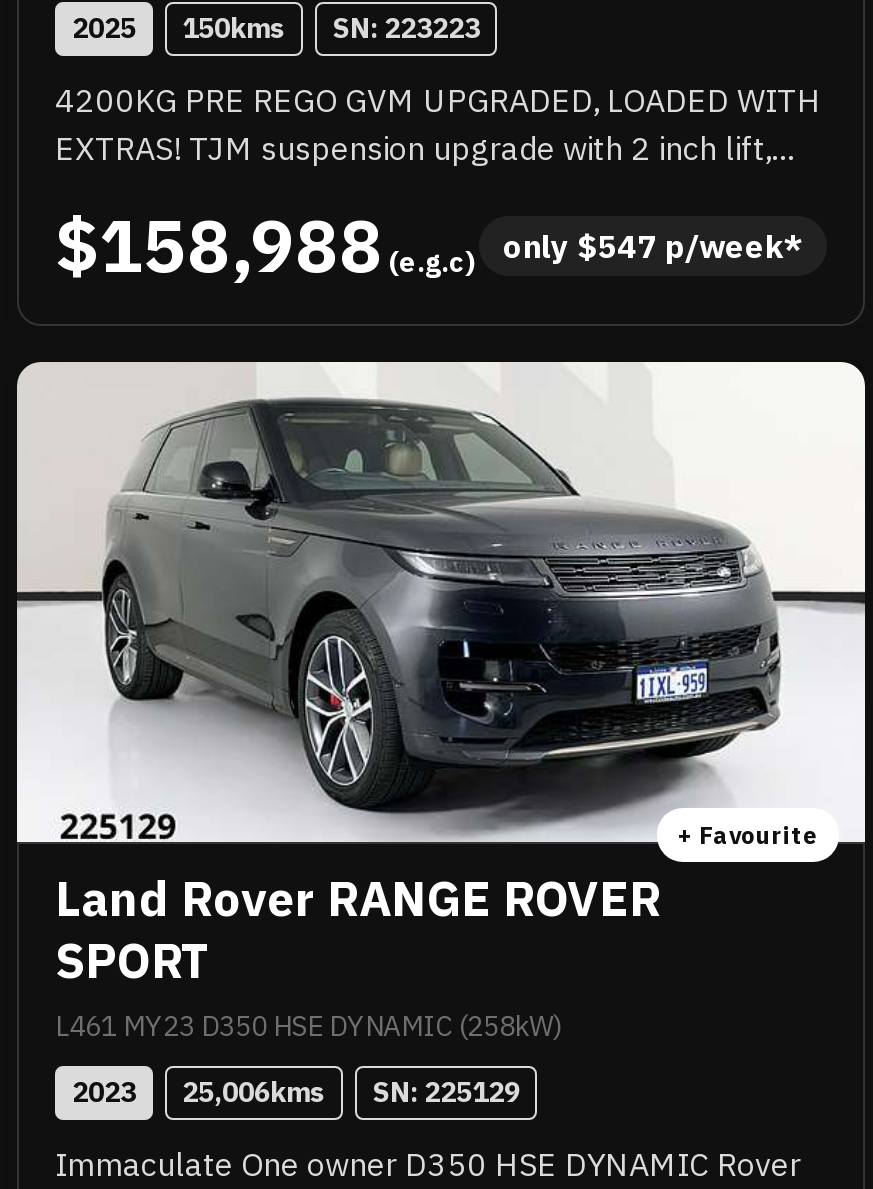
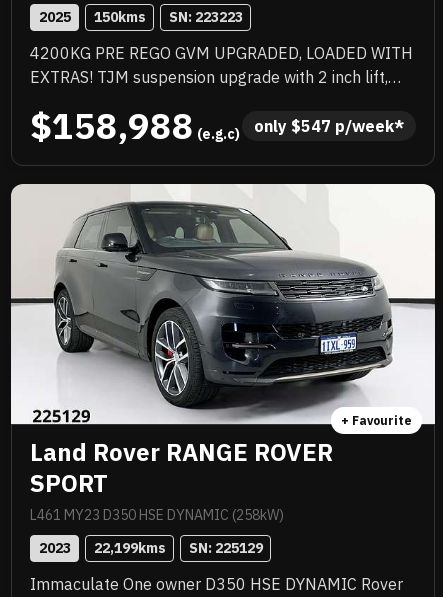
- 2023 25,006kms SN: 225129
+ 2023 22,199kms SN: 225129
